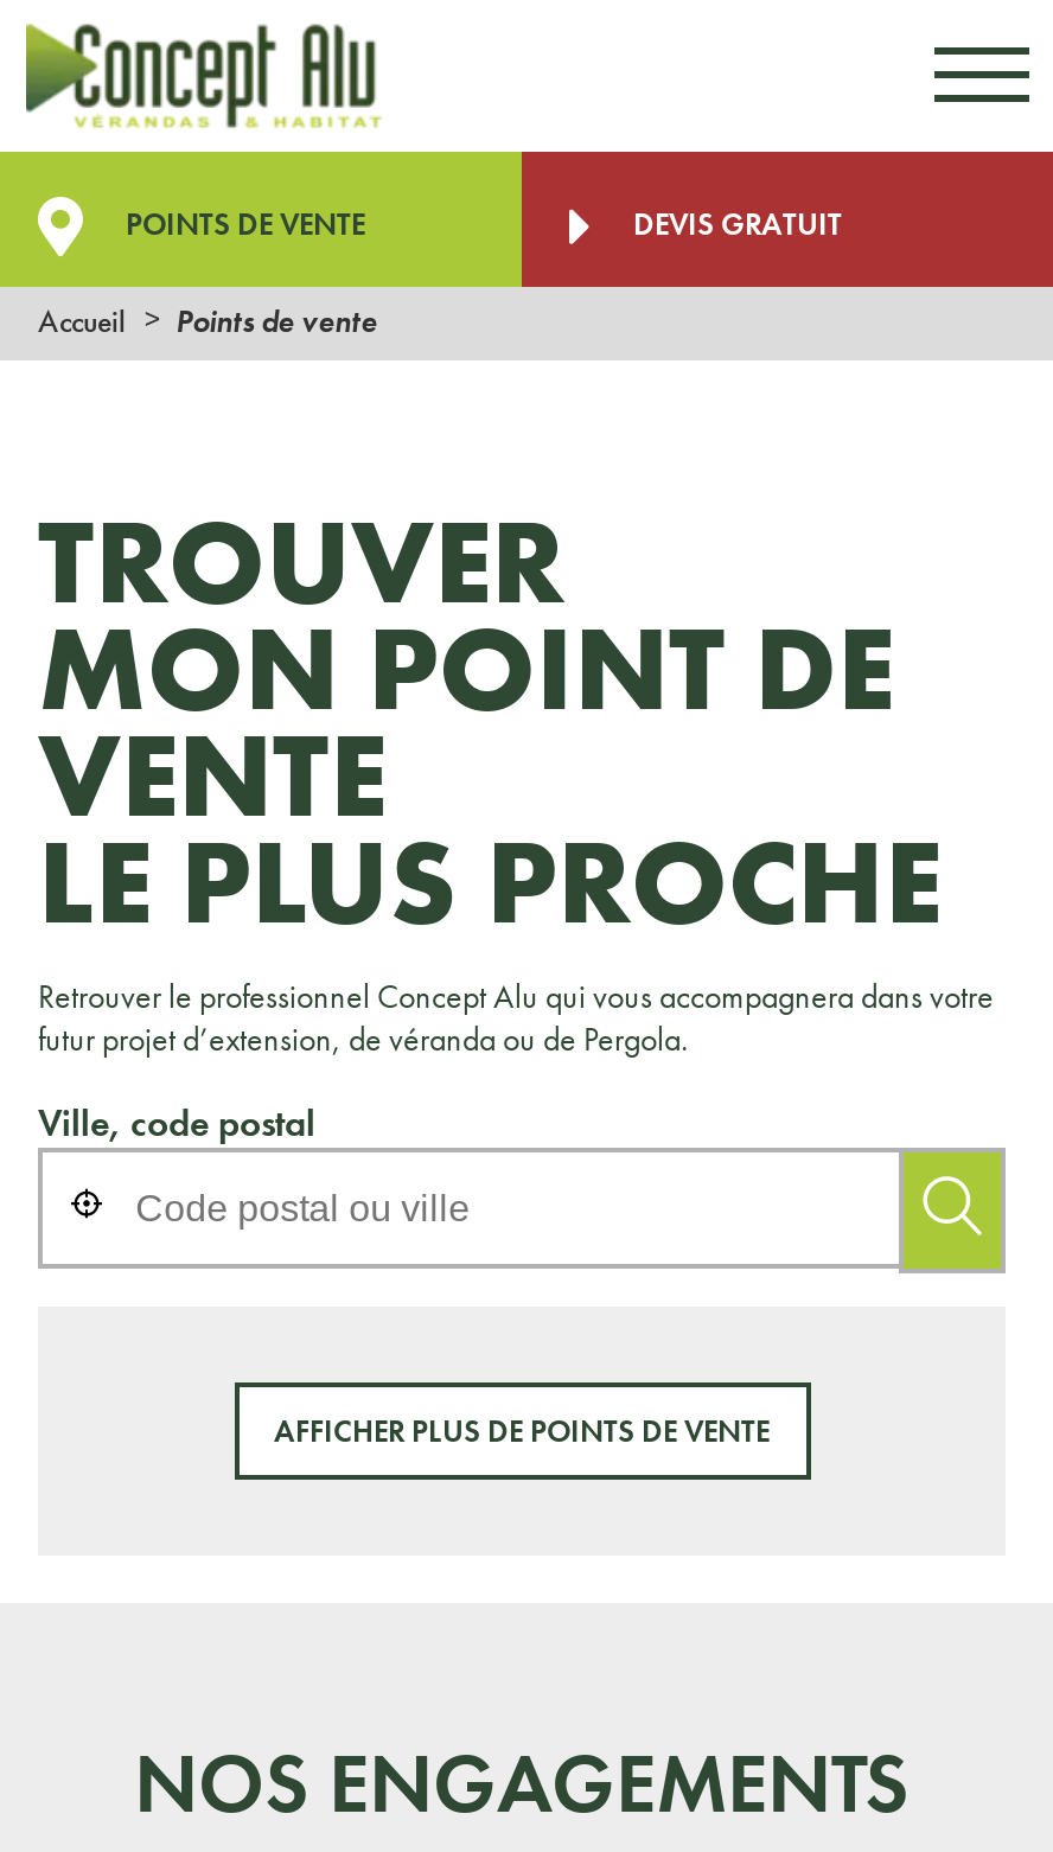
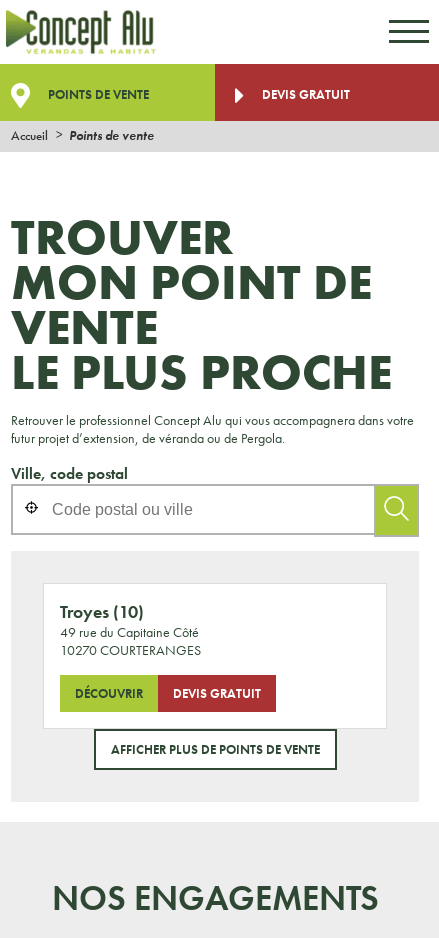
+ Troyes (10)
+ 49 rue du Capitaine Côté
+ 10270 COURTERANGES
+ DÉCOUVRIR
+ DEVIS GRATUIT
